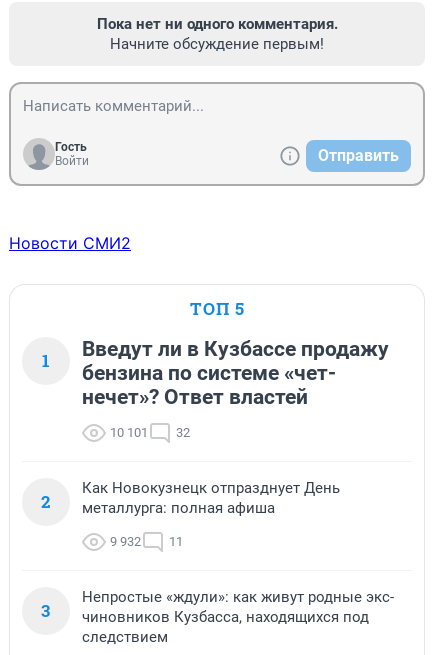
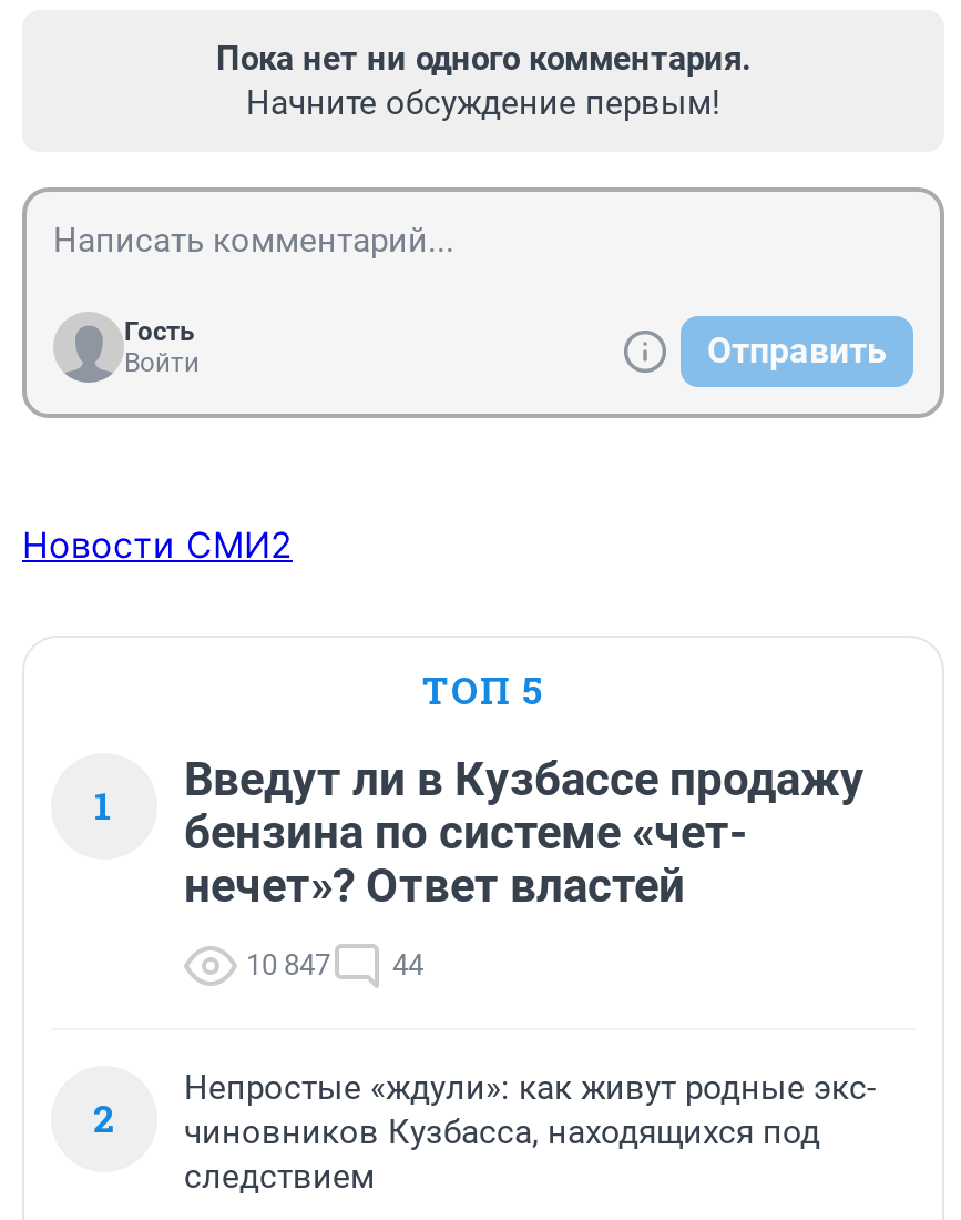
- 10 101
+ 10 847

- 32
+ 44

- Как Новокузнецк отпразднует День
- металлурга: полная афиша
- 9 932
- 11
- 3
